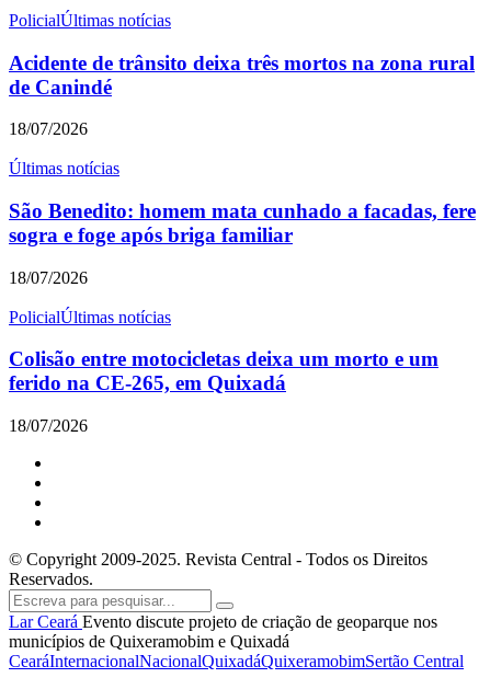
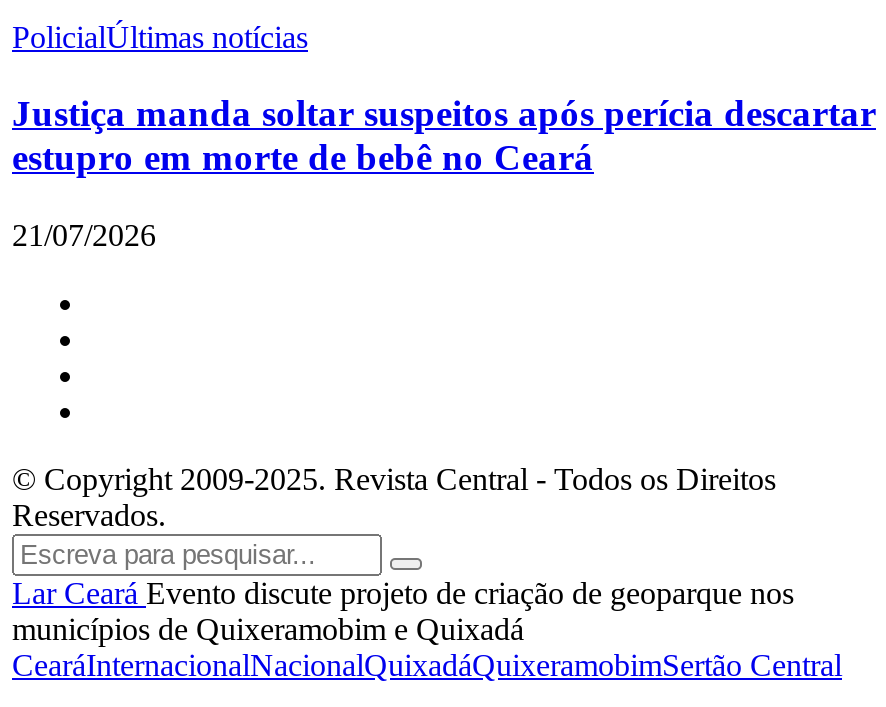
- Acidente de trânsito deixa três mortos na zona rural
- de Canindé
- 18/07/2026
- Últimas notícias
- São Benedito: homem mata cunhado a facadas, fere
- sogra e foge após briga familiar
- 18/07/2026
- PolicialÚltimas notícias
- Colisão entre motocicletas deixa um morto e um
- ferido na CE-265, em Quixadá
- 18/07/2026
+ Justiça manda soltar suspeitos após perícia descartar
+ estupro em morte de bebê no Ceará
+ 21/07/2026
